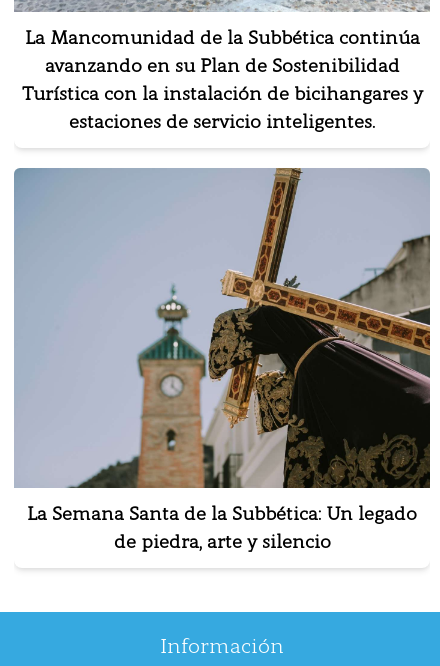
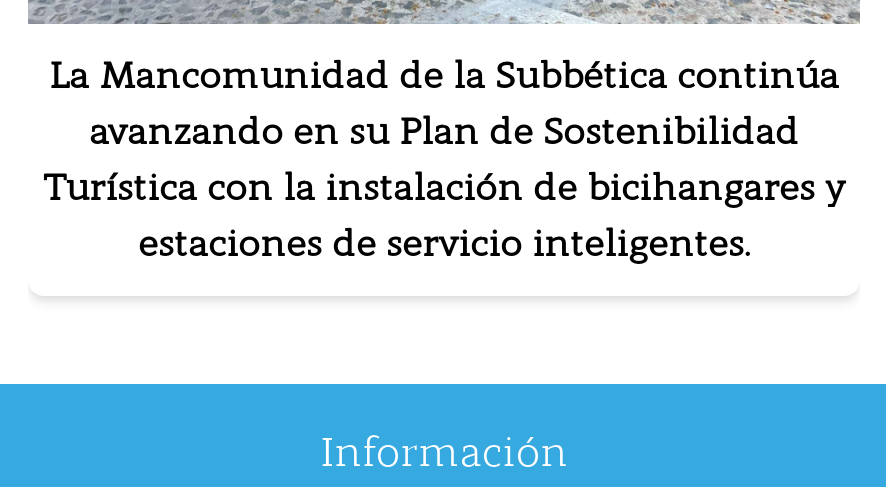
- [image]
- La Semana Santa de la Subbética: Un legado
- de piedra, arte y silencio
